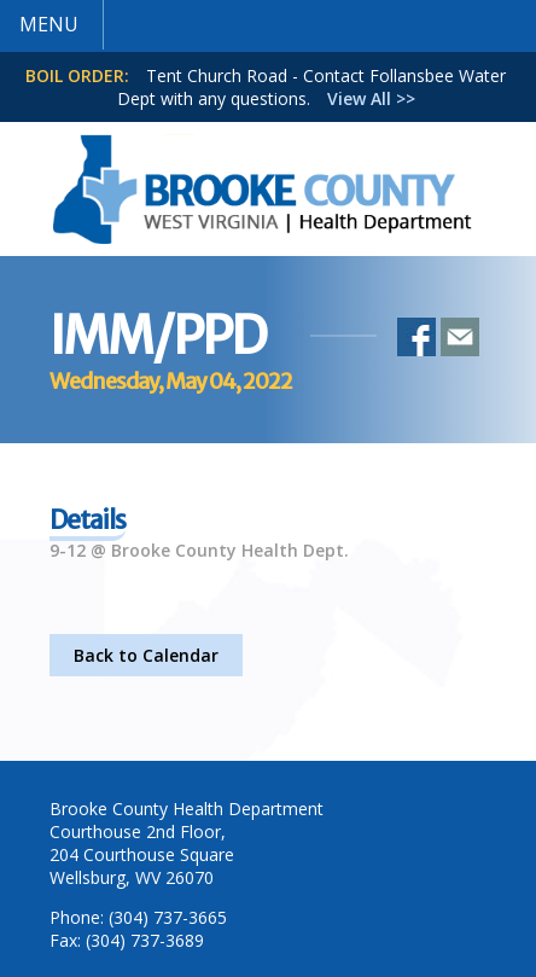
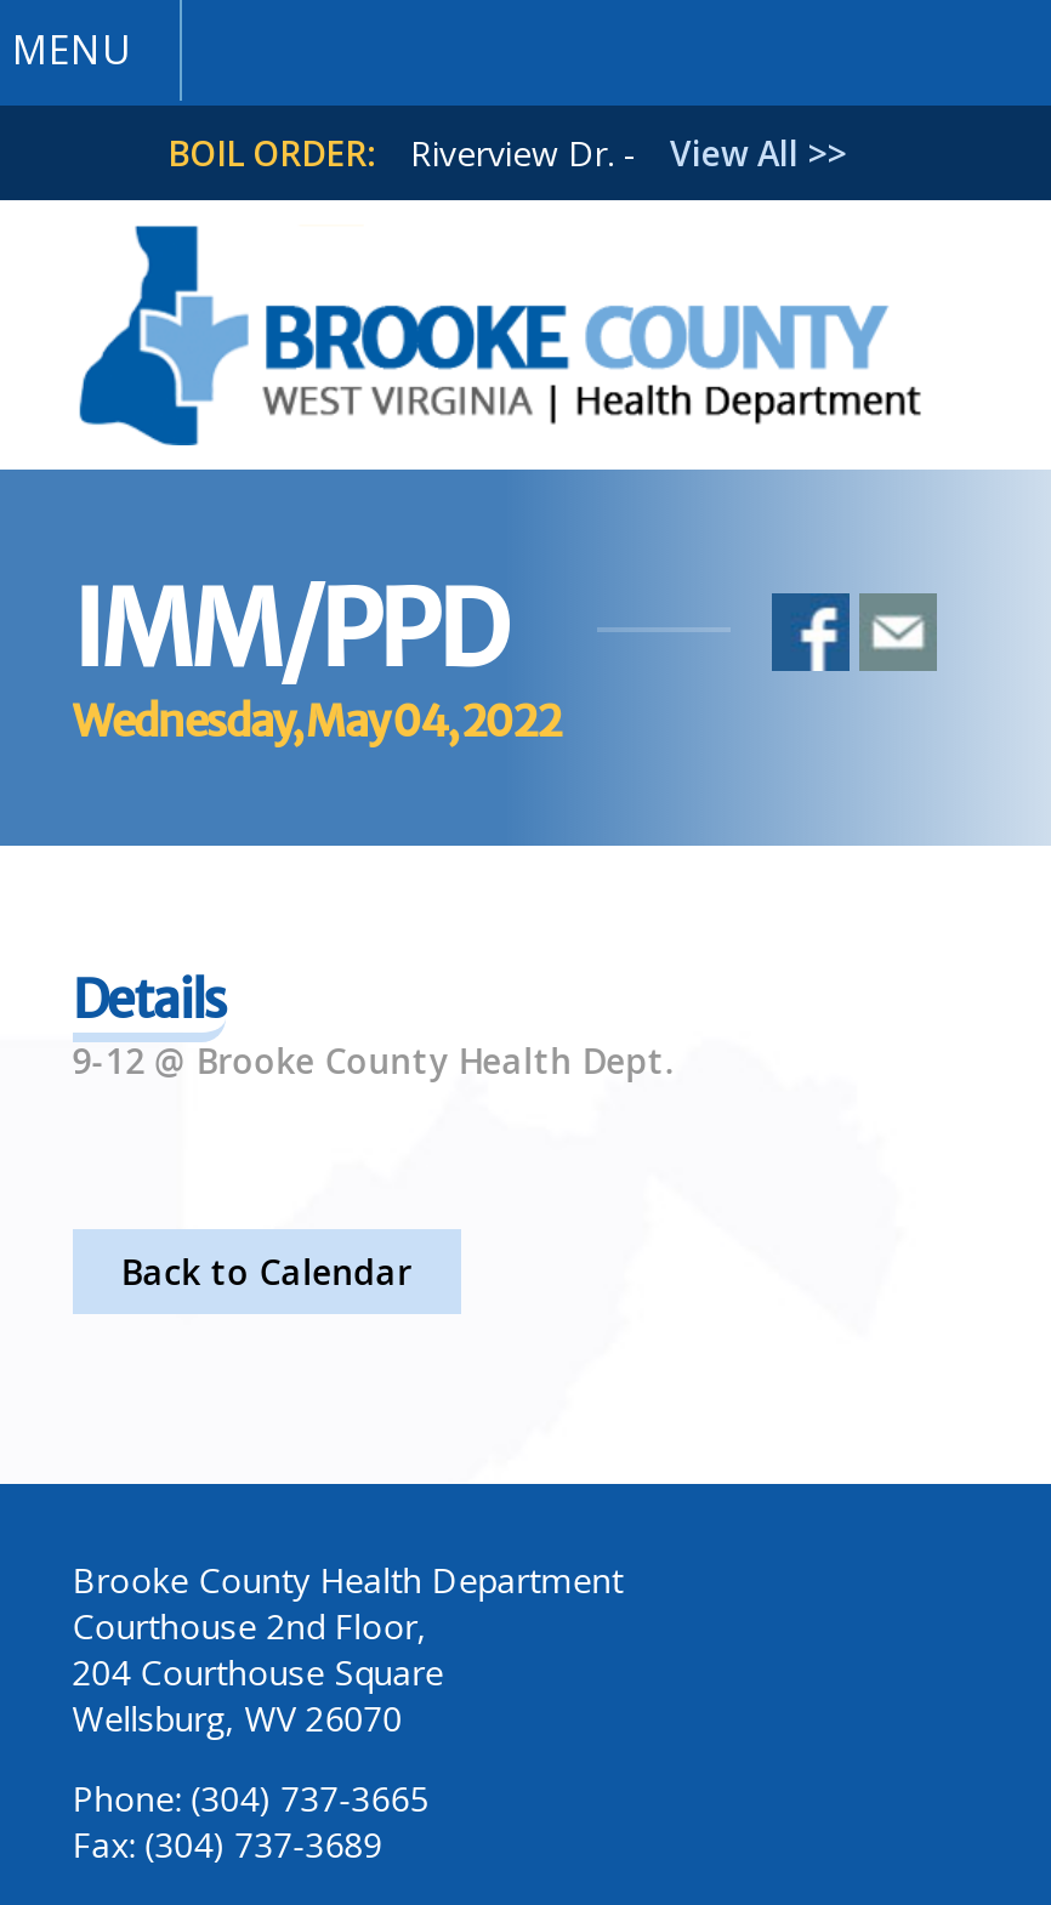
- BOIL ORDER: Tent Church Road - Contact Follansbee Water
- Dept with any questions. View All >>
+ BOIL ORDER: Riverview Dr. - View All >>
